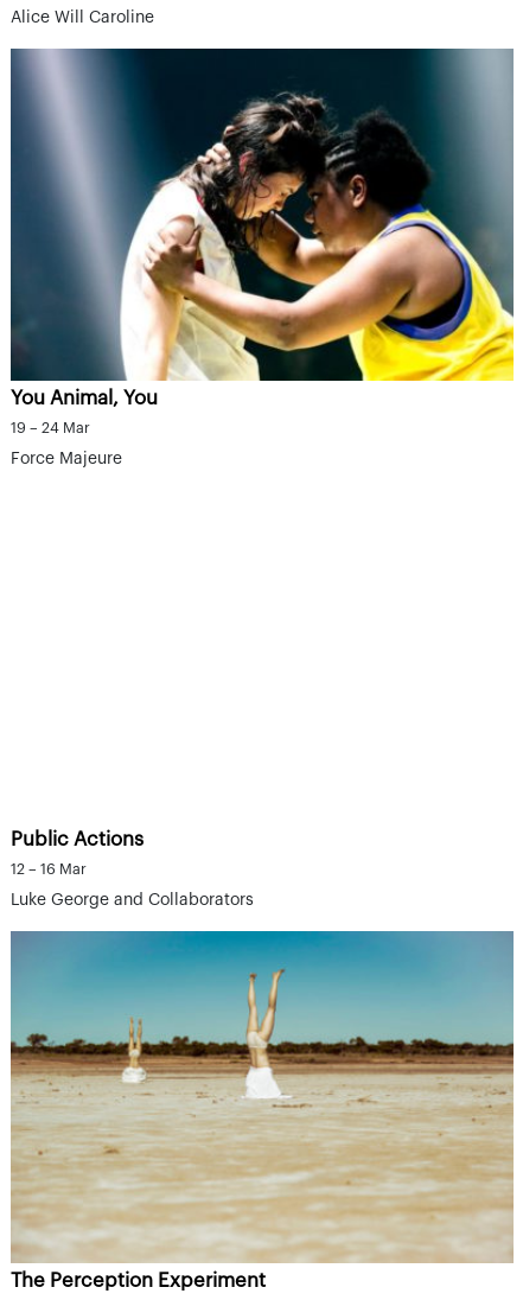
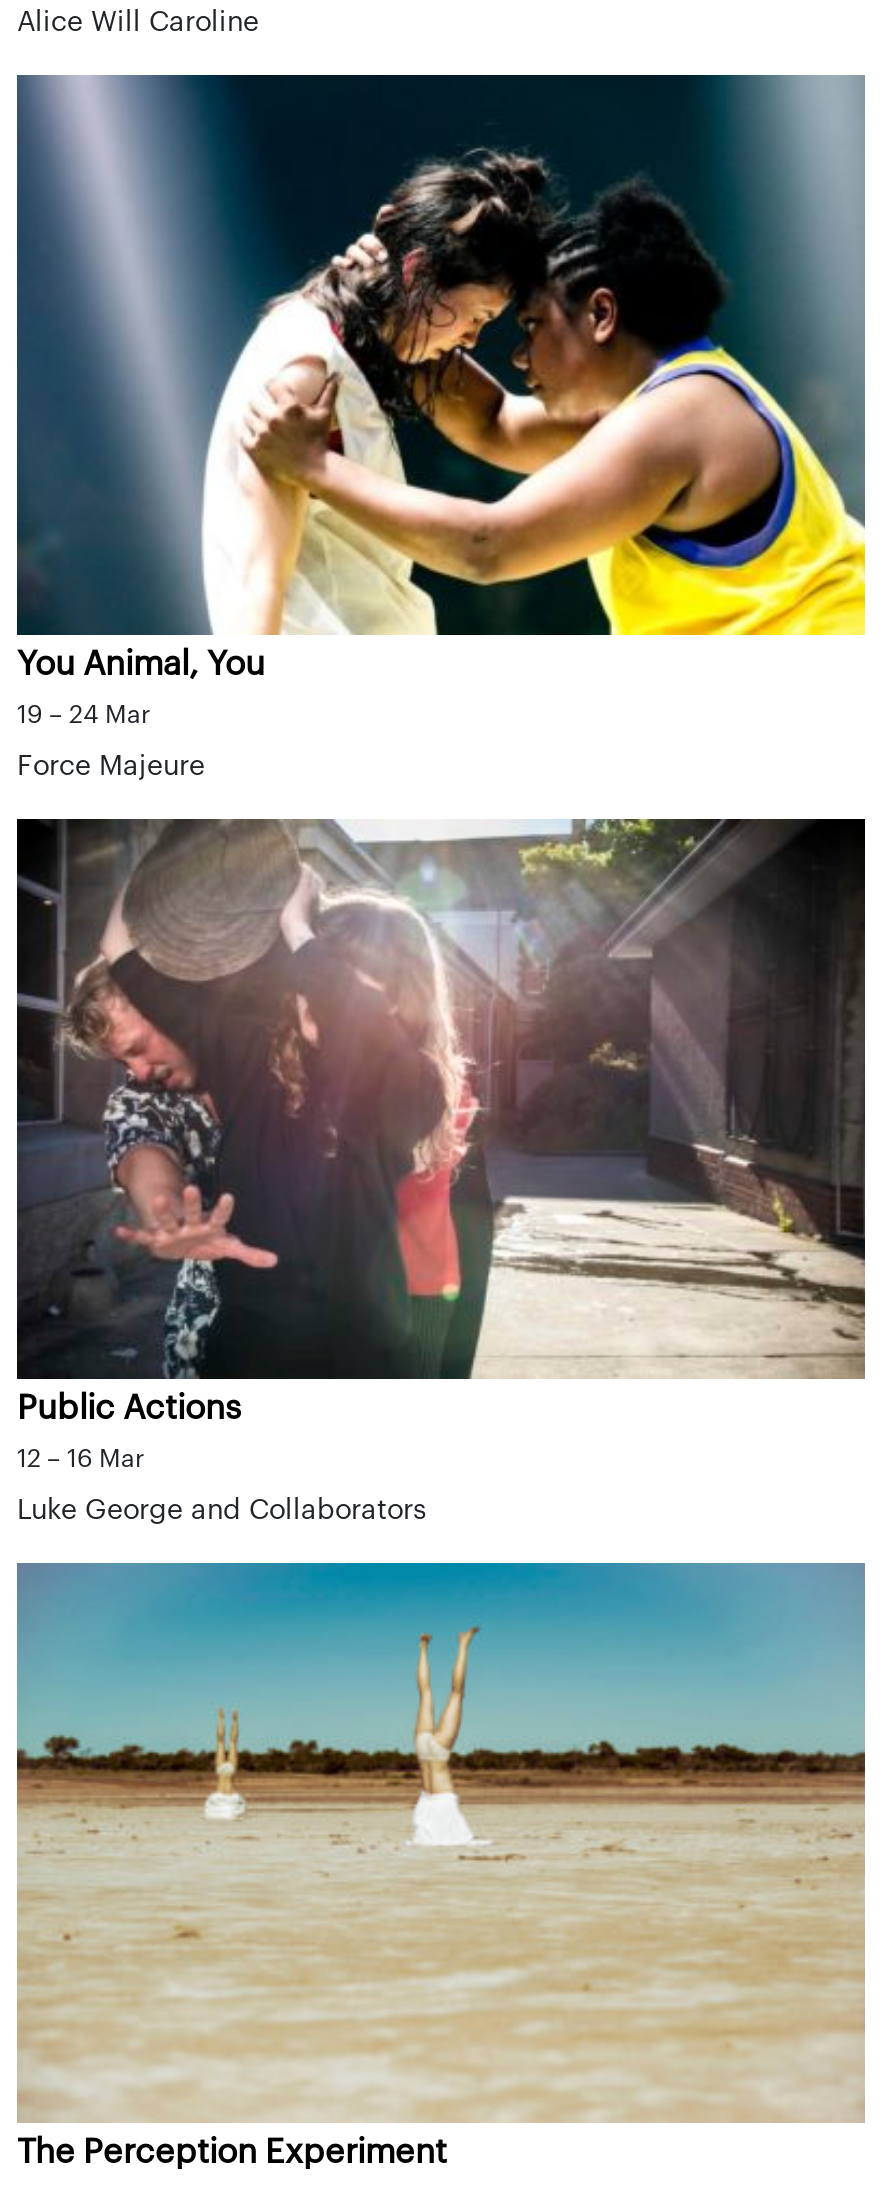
+ [image]
